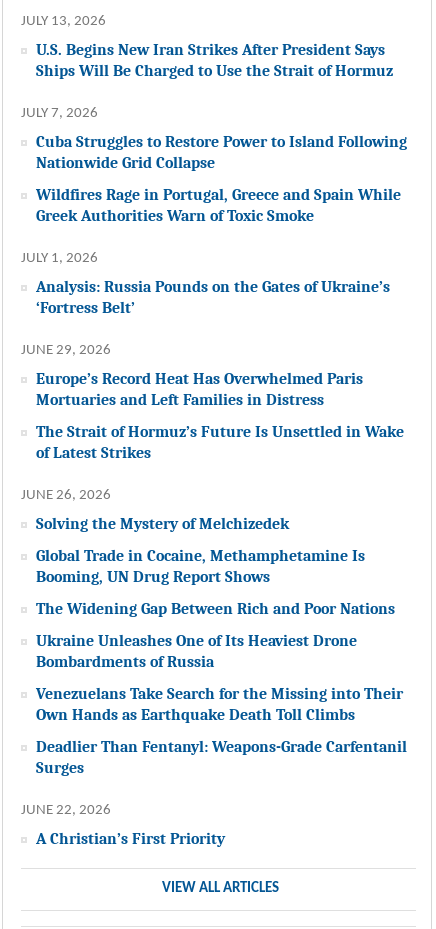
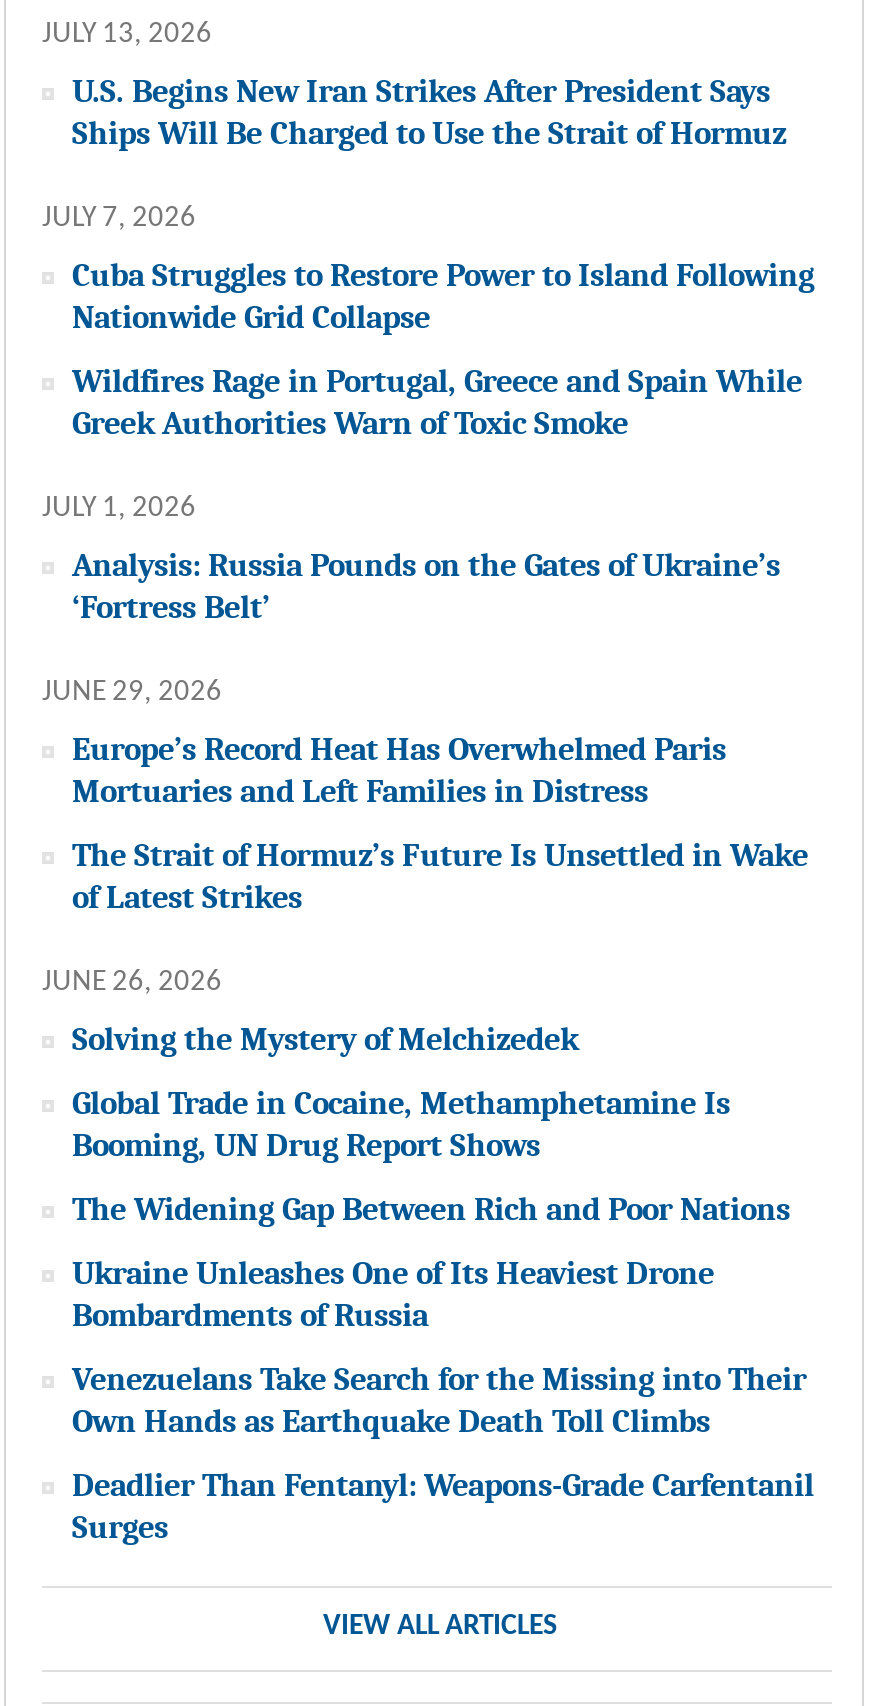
- JUNE 22, 2026
- A Christian’s First Priority
